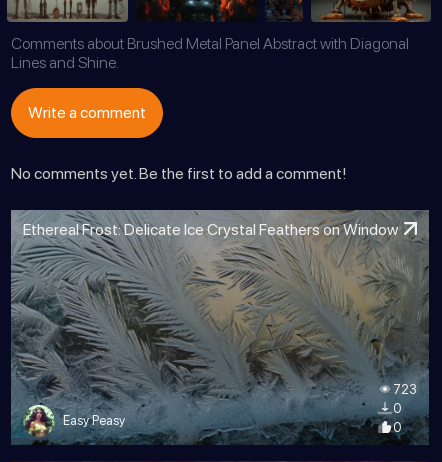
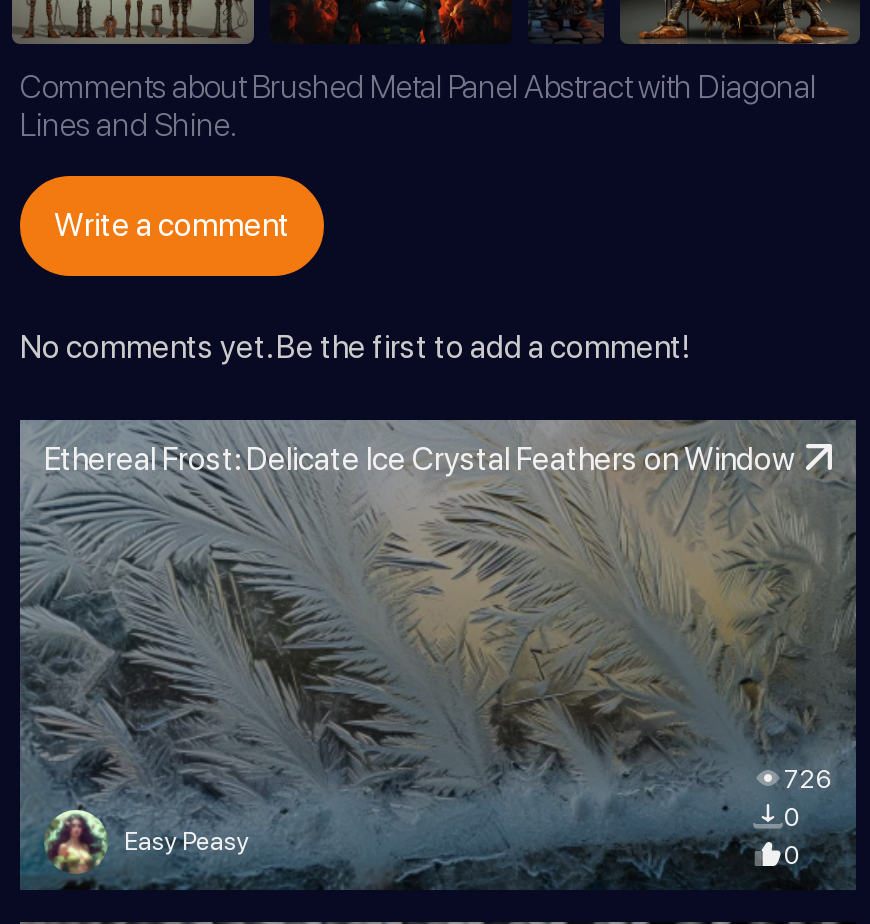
- 723
+ 726
